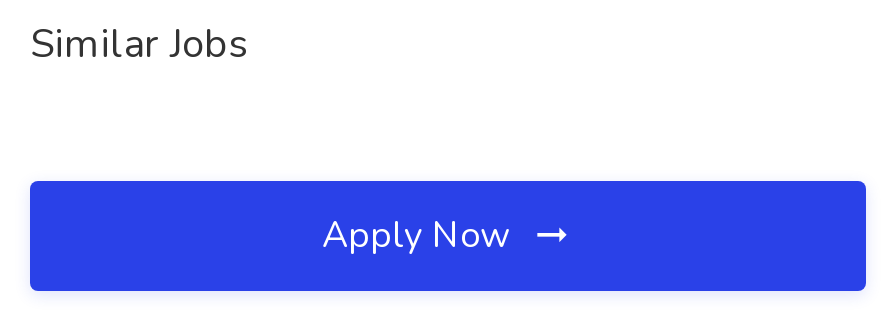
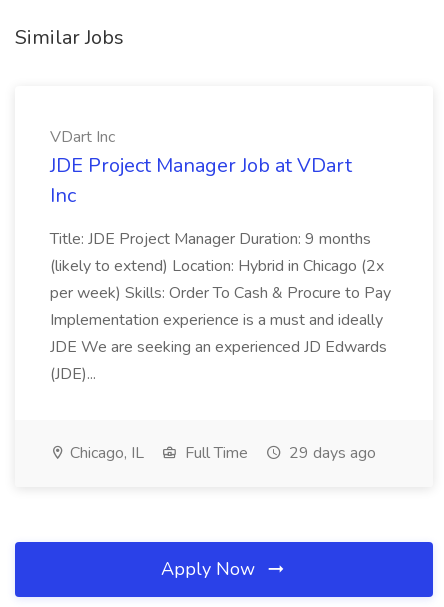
+ VDart Inc
+ JDE Project Manager Job at VDart
+ Inc
+ Title: JDE Project Manager Duration: 9 months
+ (likely to extend) Location: Hybrid in Chicago (2x
+ per week) Skills: Order To Cash & Procure to Pay
+ Implementation experience is a must and ideally
+ JDE We are seeking an experienced JD Edwards
+ (JDE)...

+ Chicago, IL
+ Full Time
+ 29 days ago
